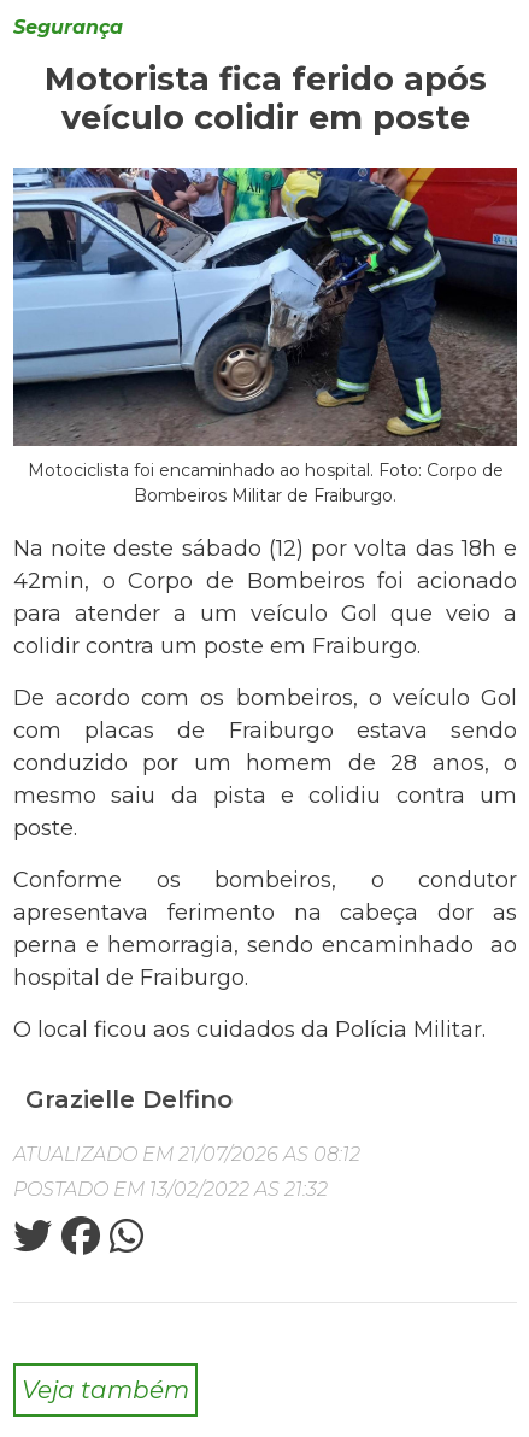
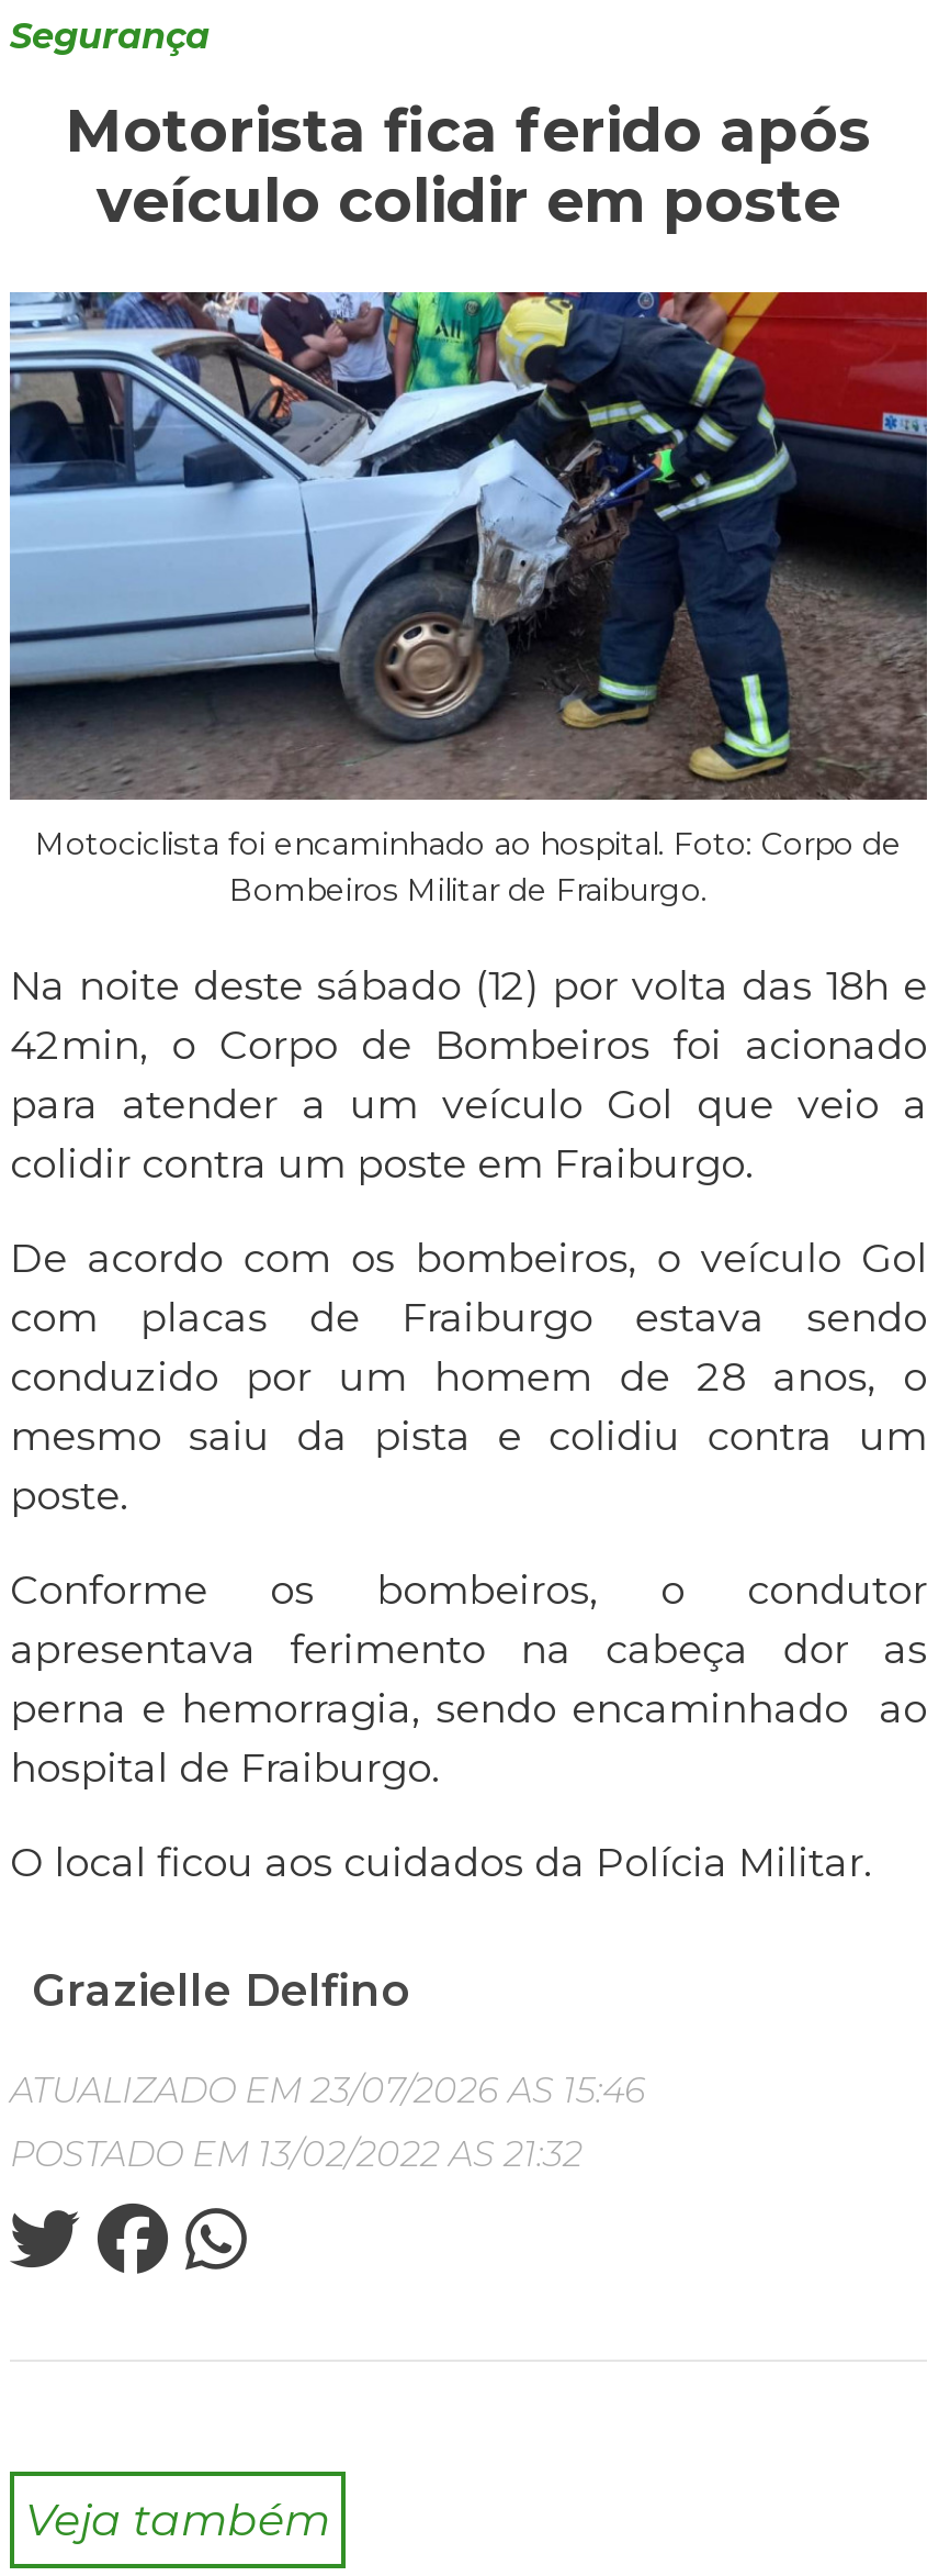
- ATUALIZADO EM 21/07/2026 AS 08:12
+ ATUALIZADO EM 23/07/2026 AS 15:46
